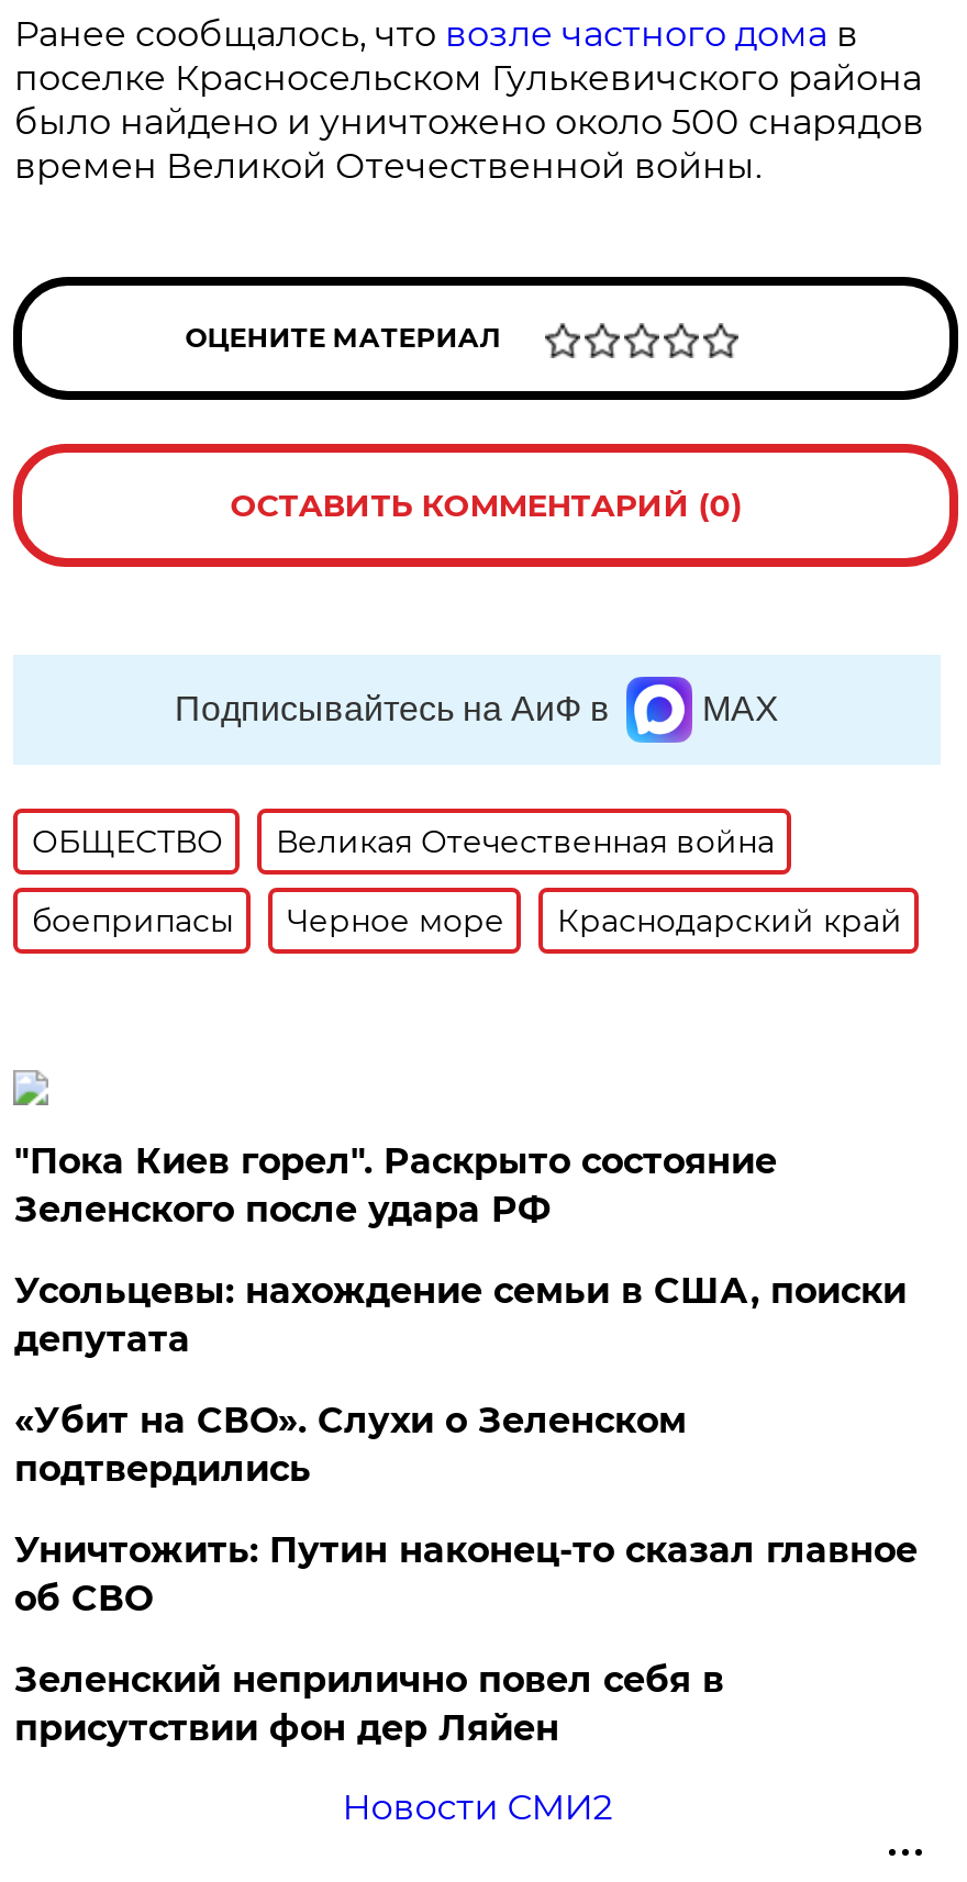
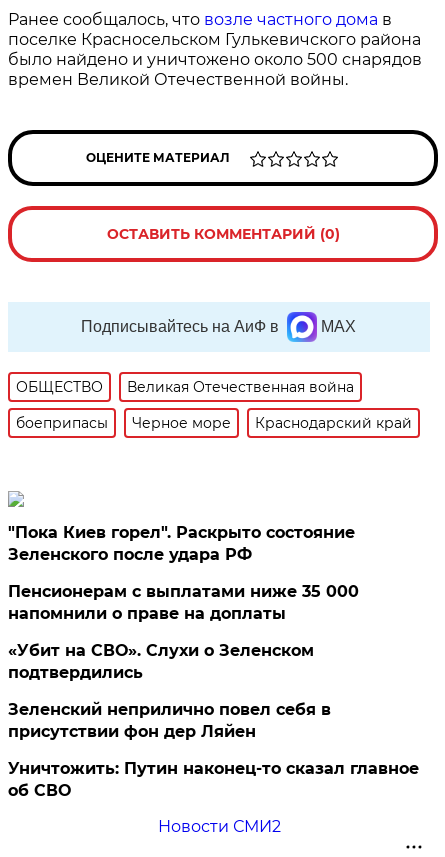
- Усольцевы: нахождение семьи в США, поиски
- депутата
+ Пенсионерам с выплатами ниже 35 000
+ напомнили о праве на доплаты

moved down: Уничтожить: Путин наконец-то сказал главное | об СВО

moved up: Зеленский неприлично повел cебя в | присутствии фон дер Ляйен
